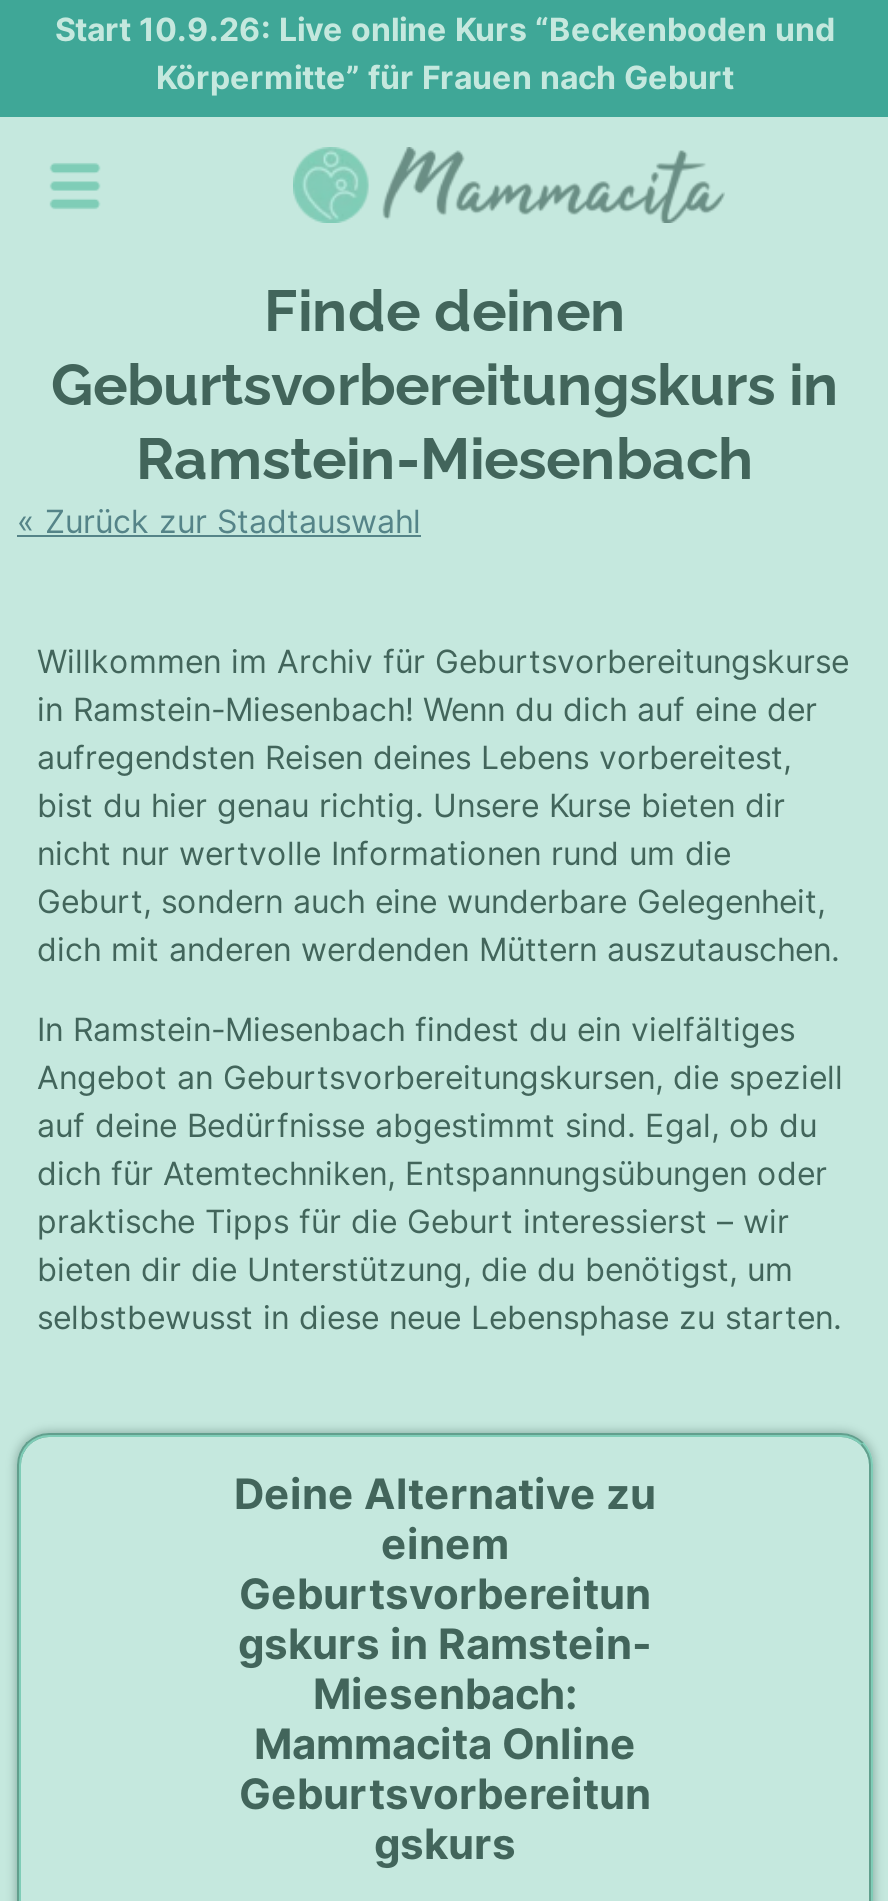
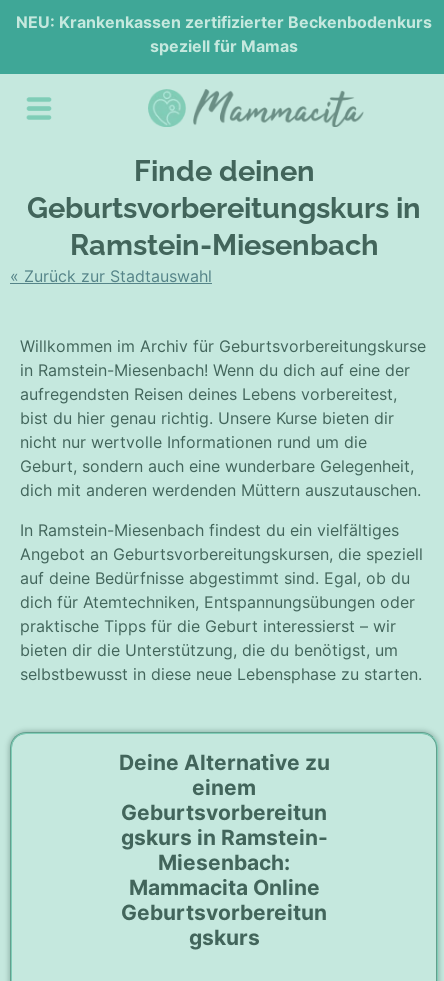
- Start 10.9.26: Live online Kurs “Beckenboden und
- Körpermitte” für Frauen nach Geburt
+ NEU: Krankenkassen zertifizierter Beckenbodenkurs
+ speziell für Mamas
